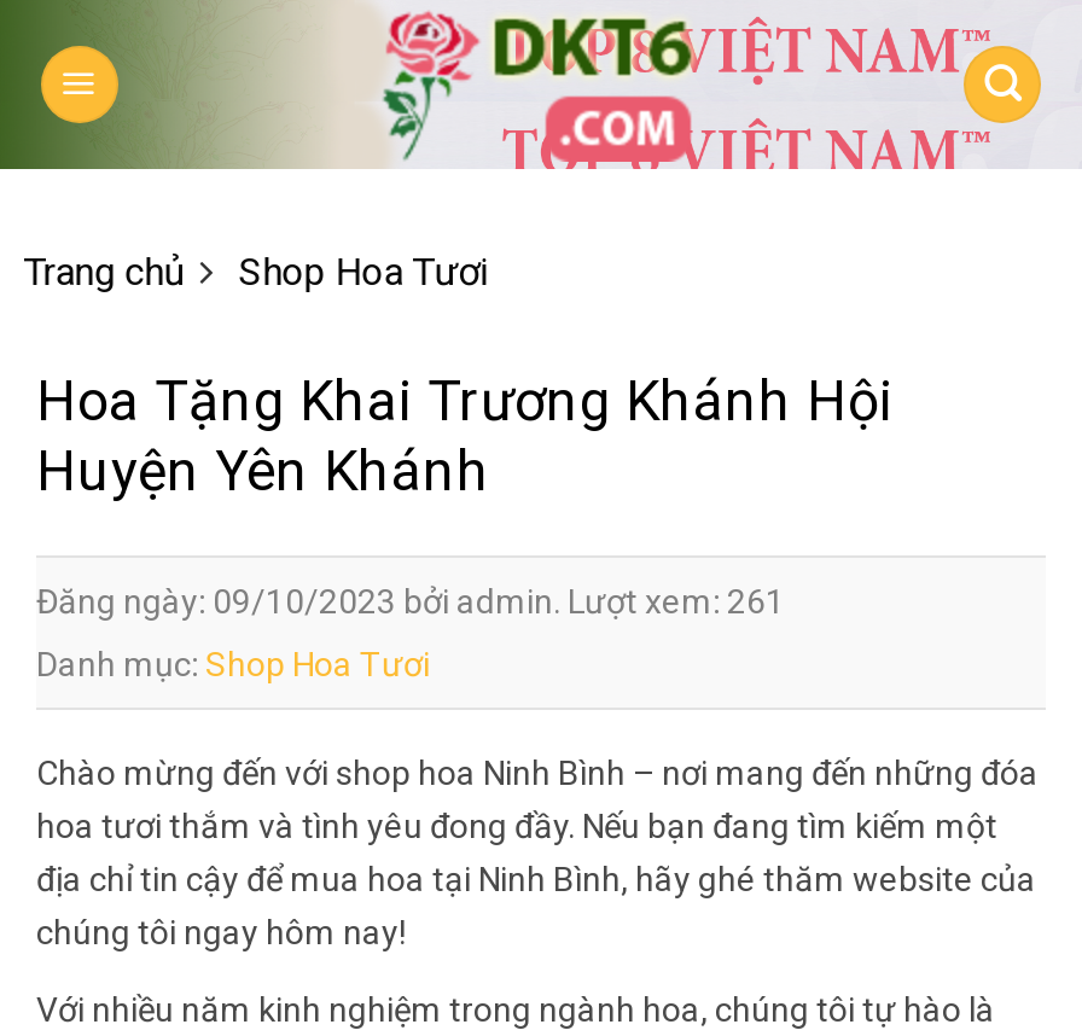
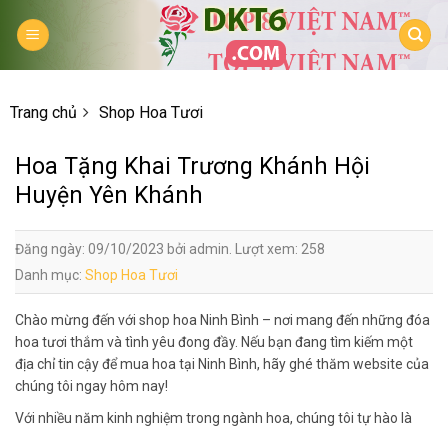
- Đăng ngày: 09/10/2023 bởi admin. Lượt xem: 261
+ Đăng ngày: 09/10/2023 bởi admin. Lượt xem: 258
